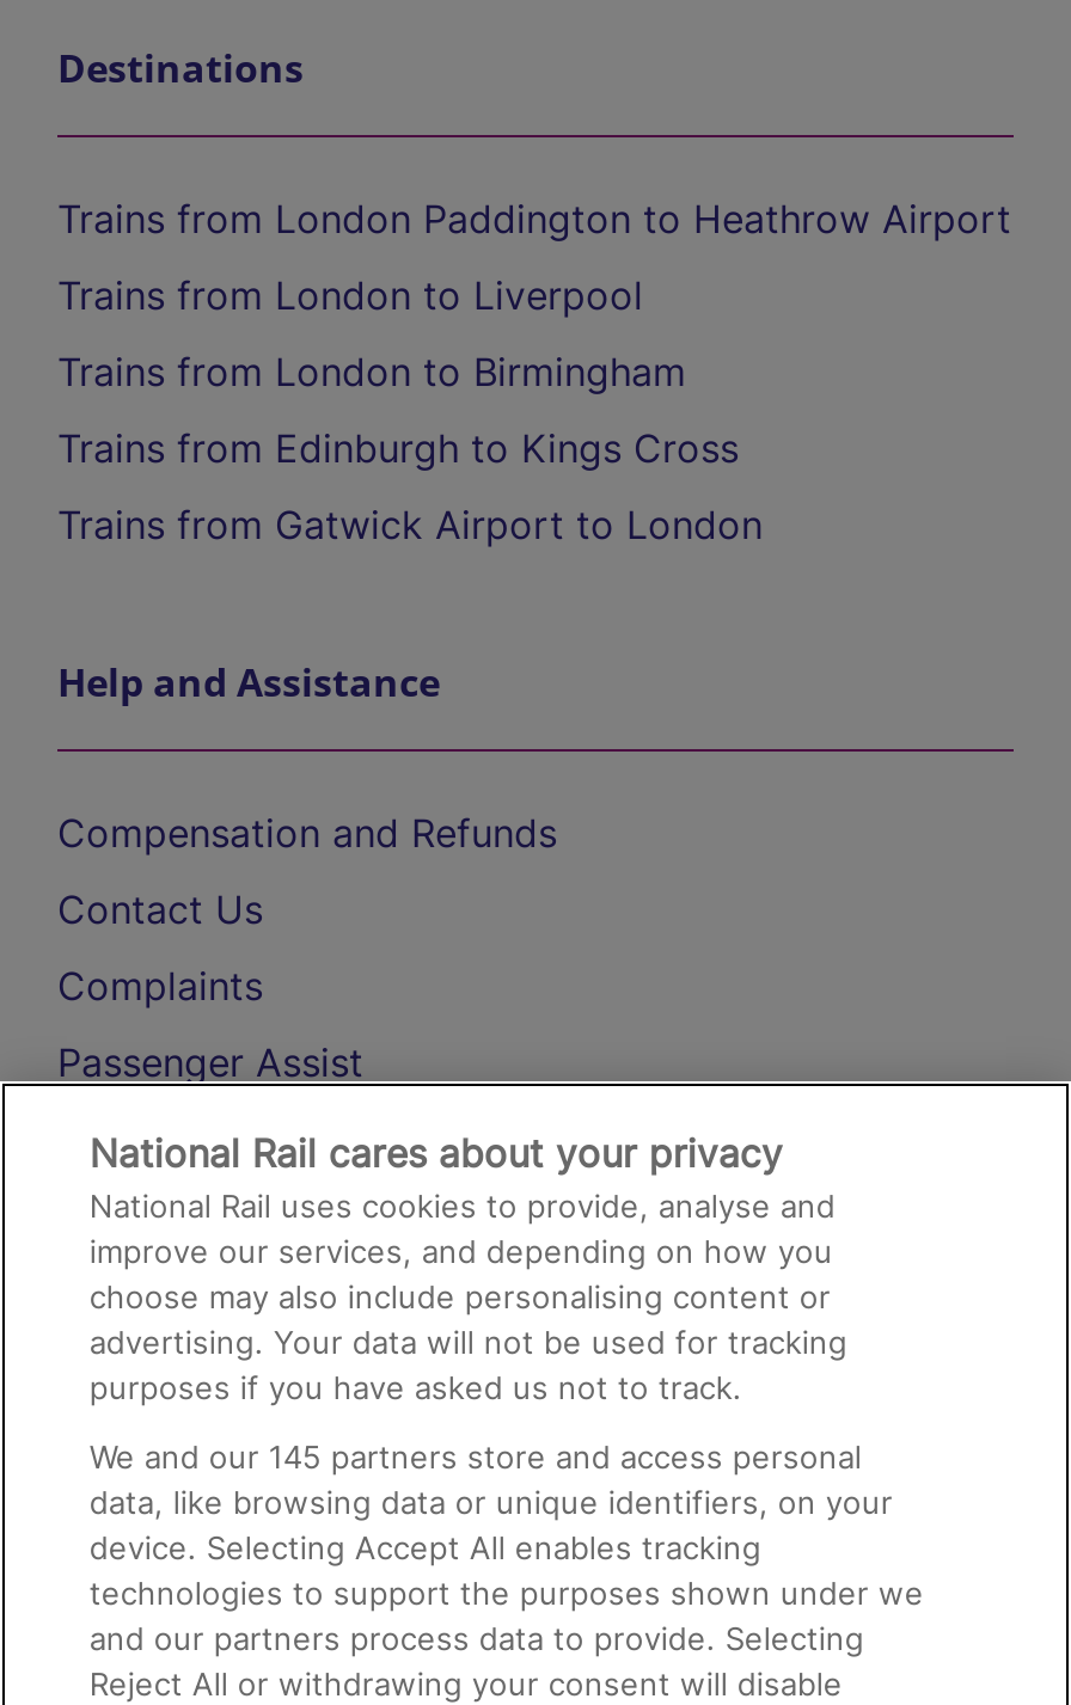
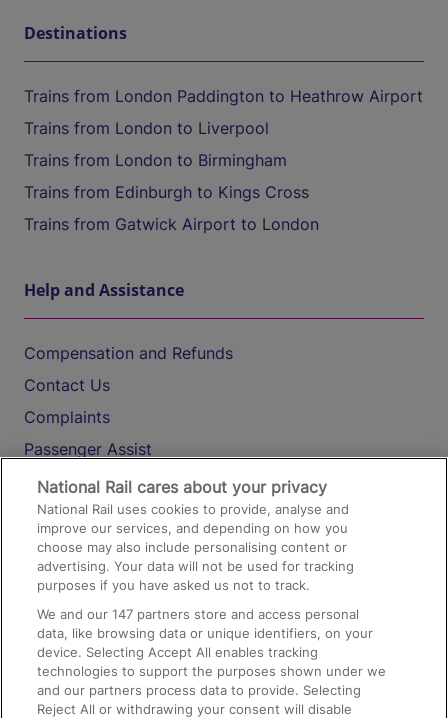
- We and our 145 partners store and access personal
+ We and our 147 partners store and access personal
